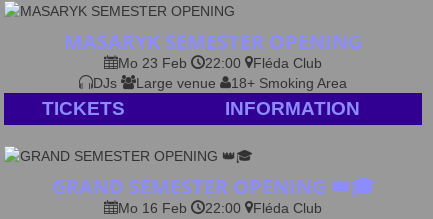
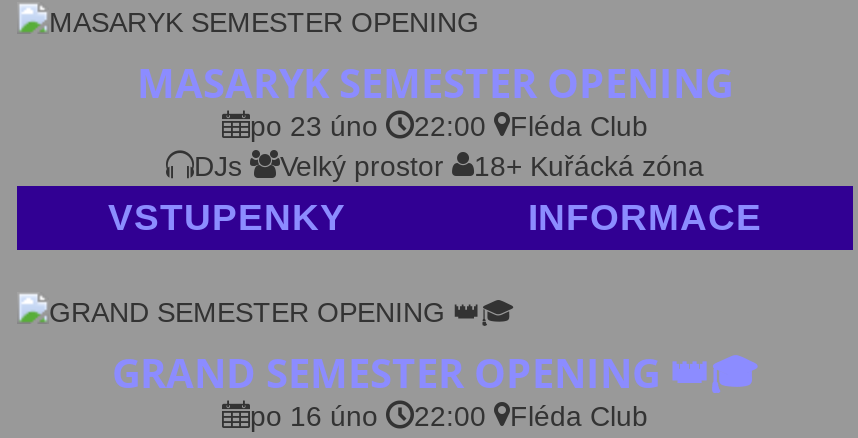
- Mo 23 Feb 22:00 Fléda Club
+ po 23 úno 22:00 Fléda Club

- Large venue
- 18+ Smoking Area
- TICKETS
- INFORMATION
+ Velký prostor
+ 18+ Kuřácká zóna
+ VSTUPENKY
+ INFORMACE

- Mo 16 Feb 22:00 Fléda Club
+ po 16 úno 22:00 Fléda Club
